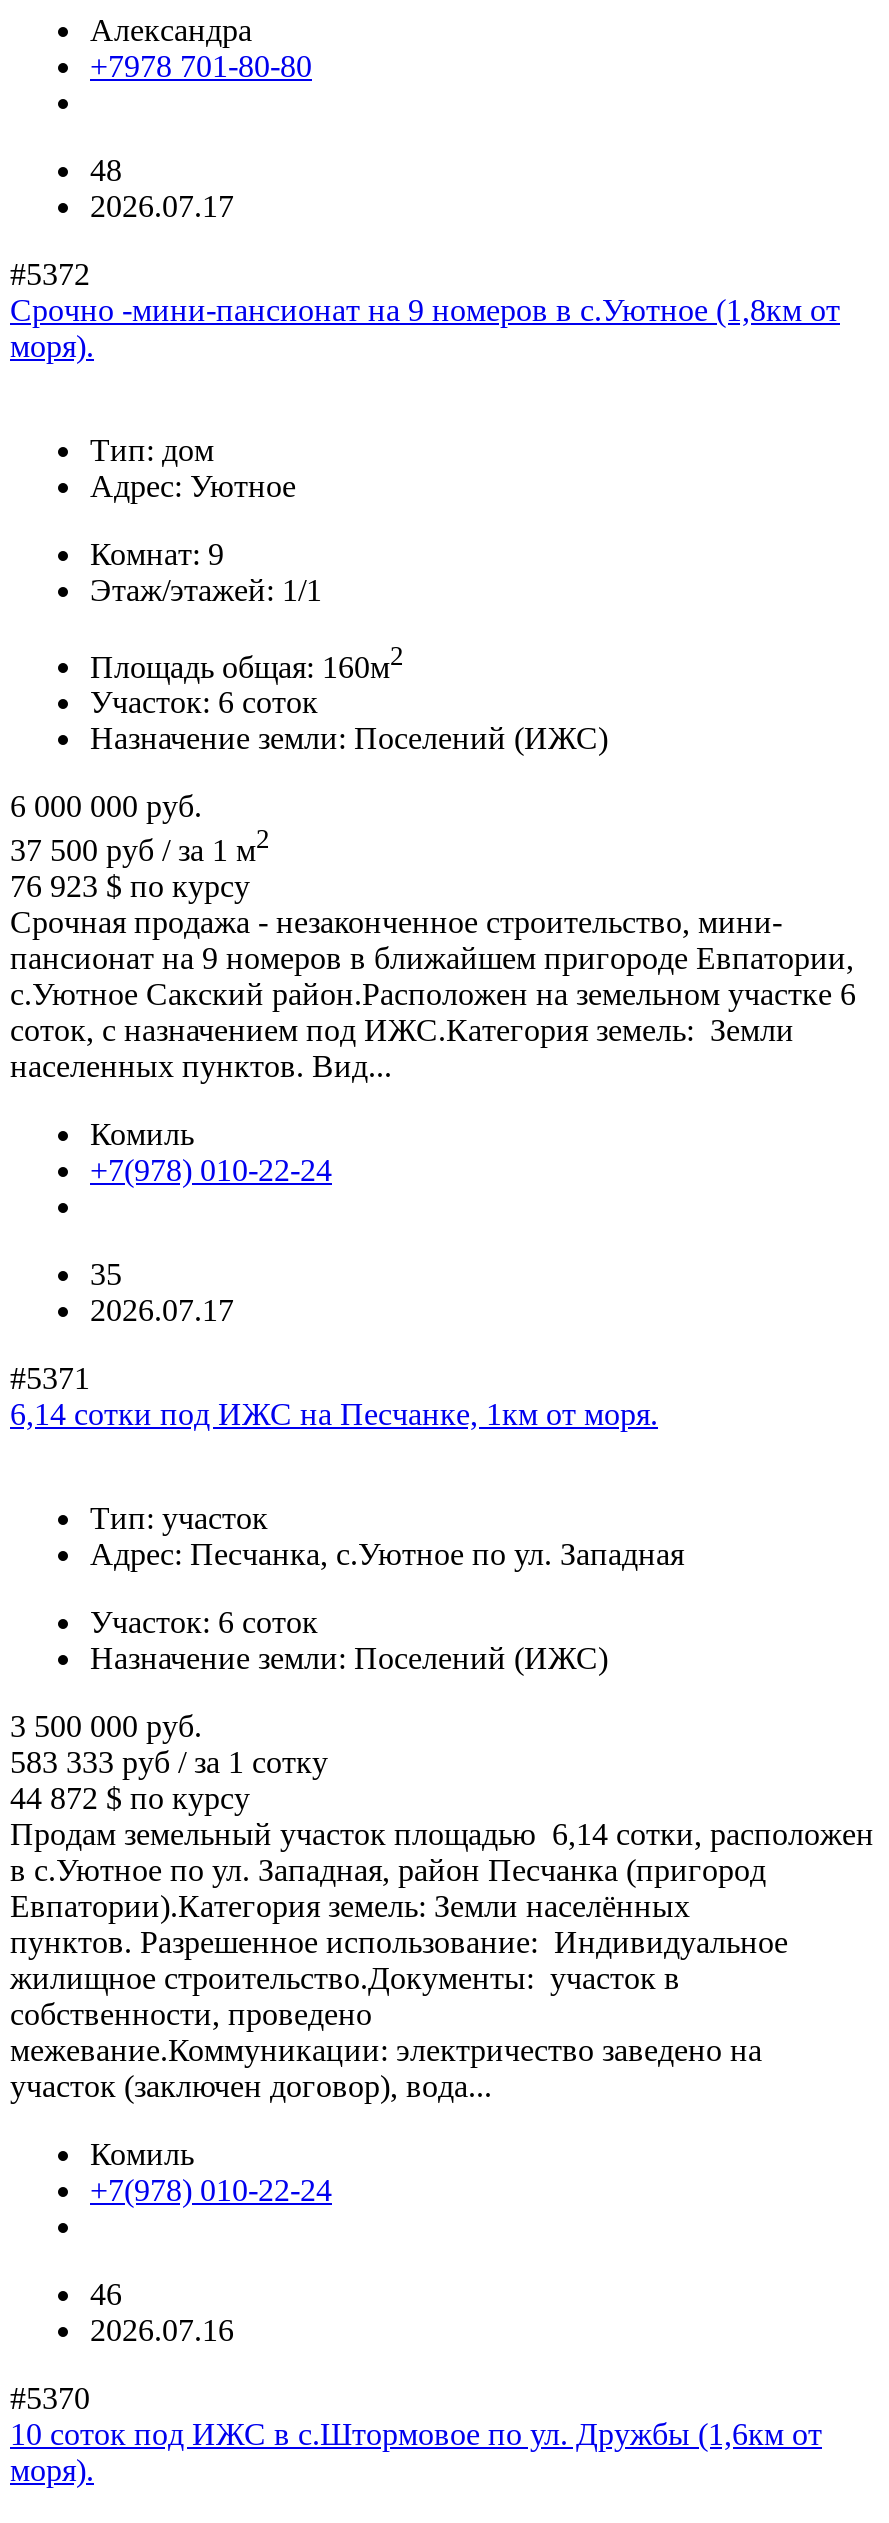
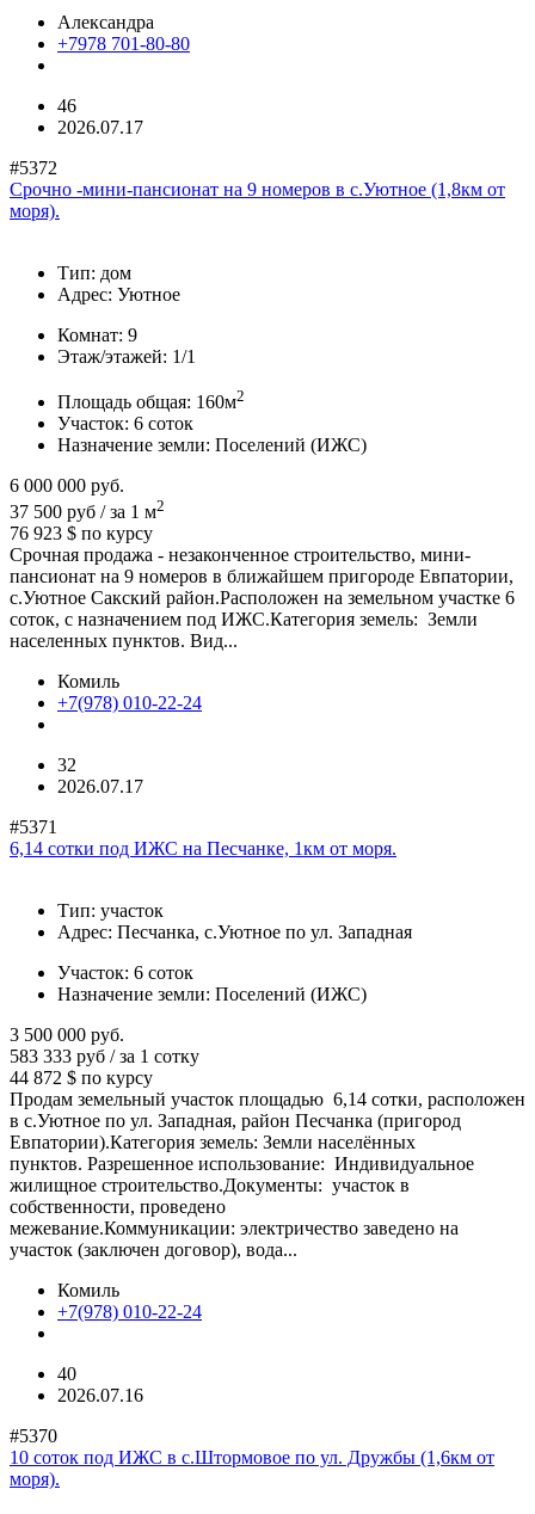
- 48
+ 46

- 35
+ 32

- 46
+ 40
